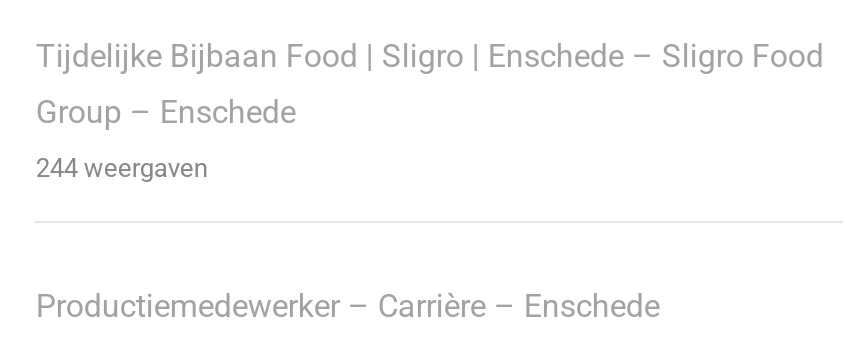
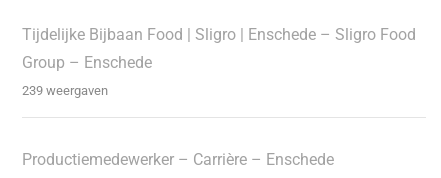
- 244 weergaven
+ 239 weergaven
